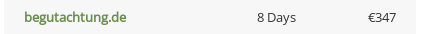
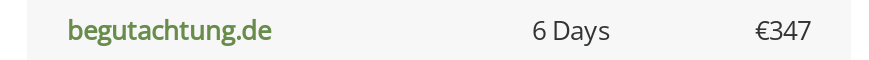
- 8 Days
+ 6 Days
